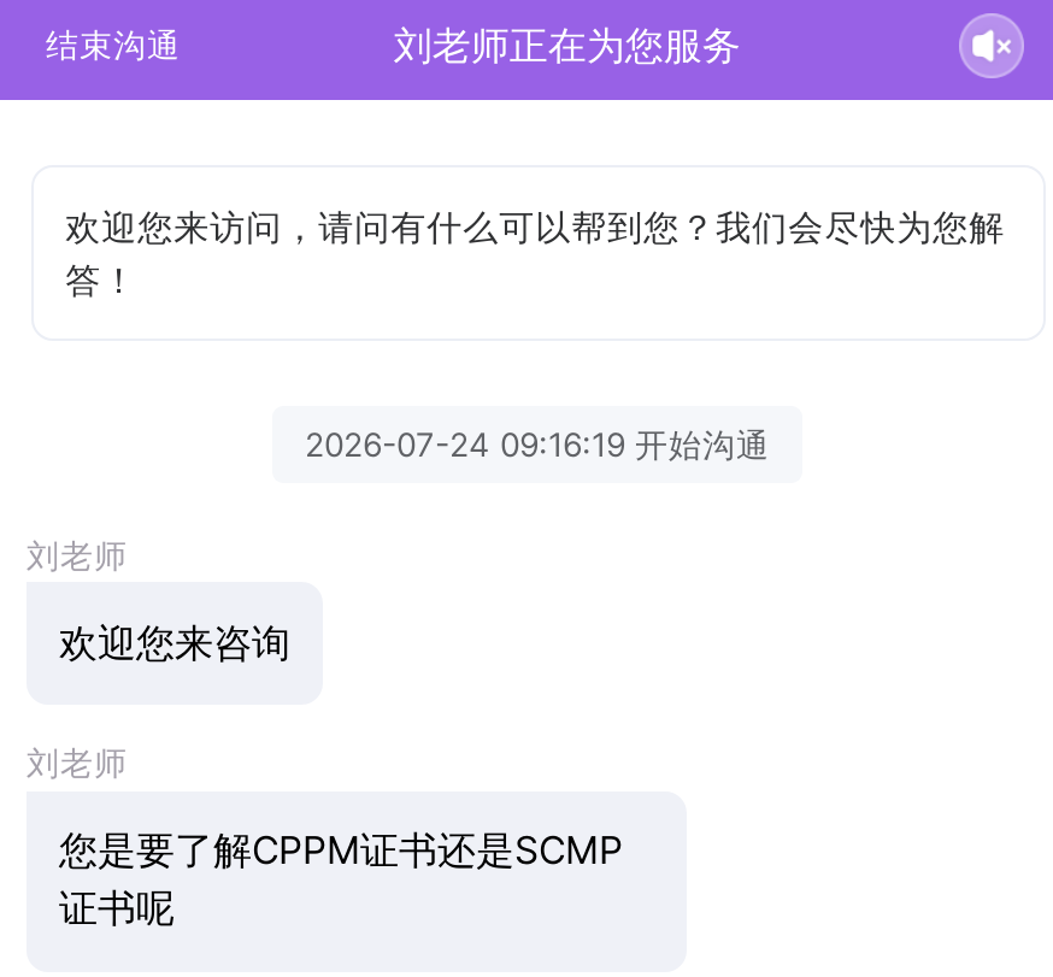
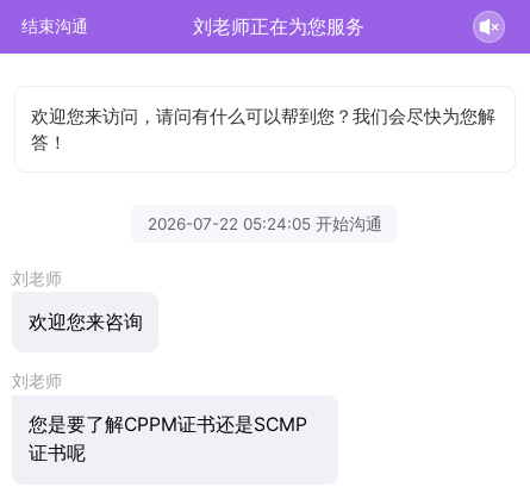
- 2026-07-24 09:16:19 开始沟通
+ 2026-07-22 05:24:05 开始沟通
